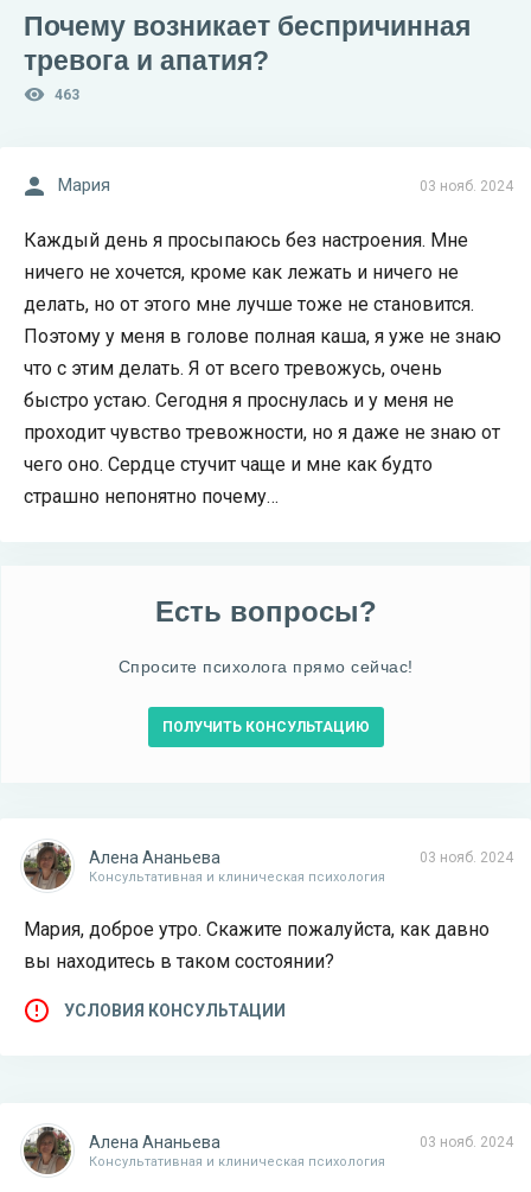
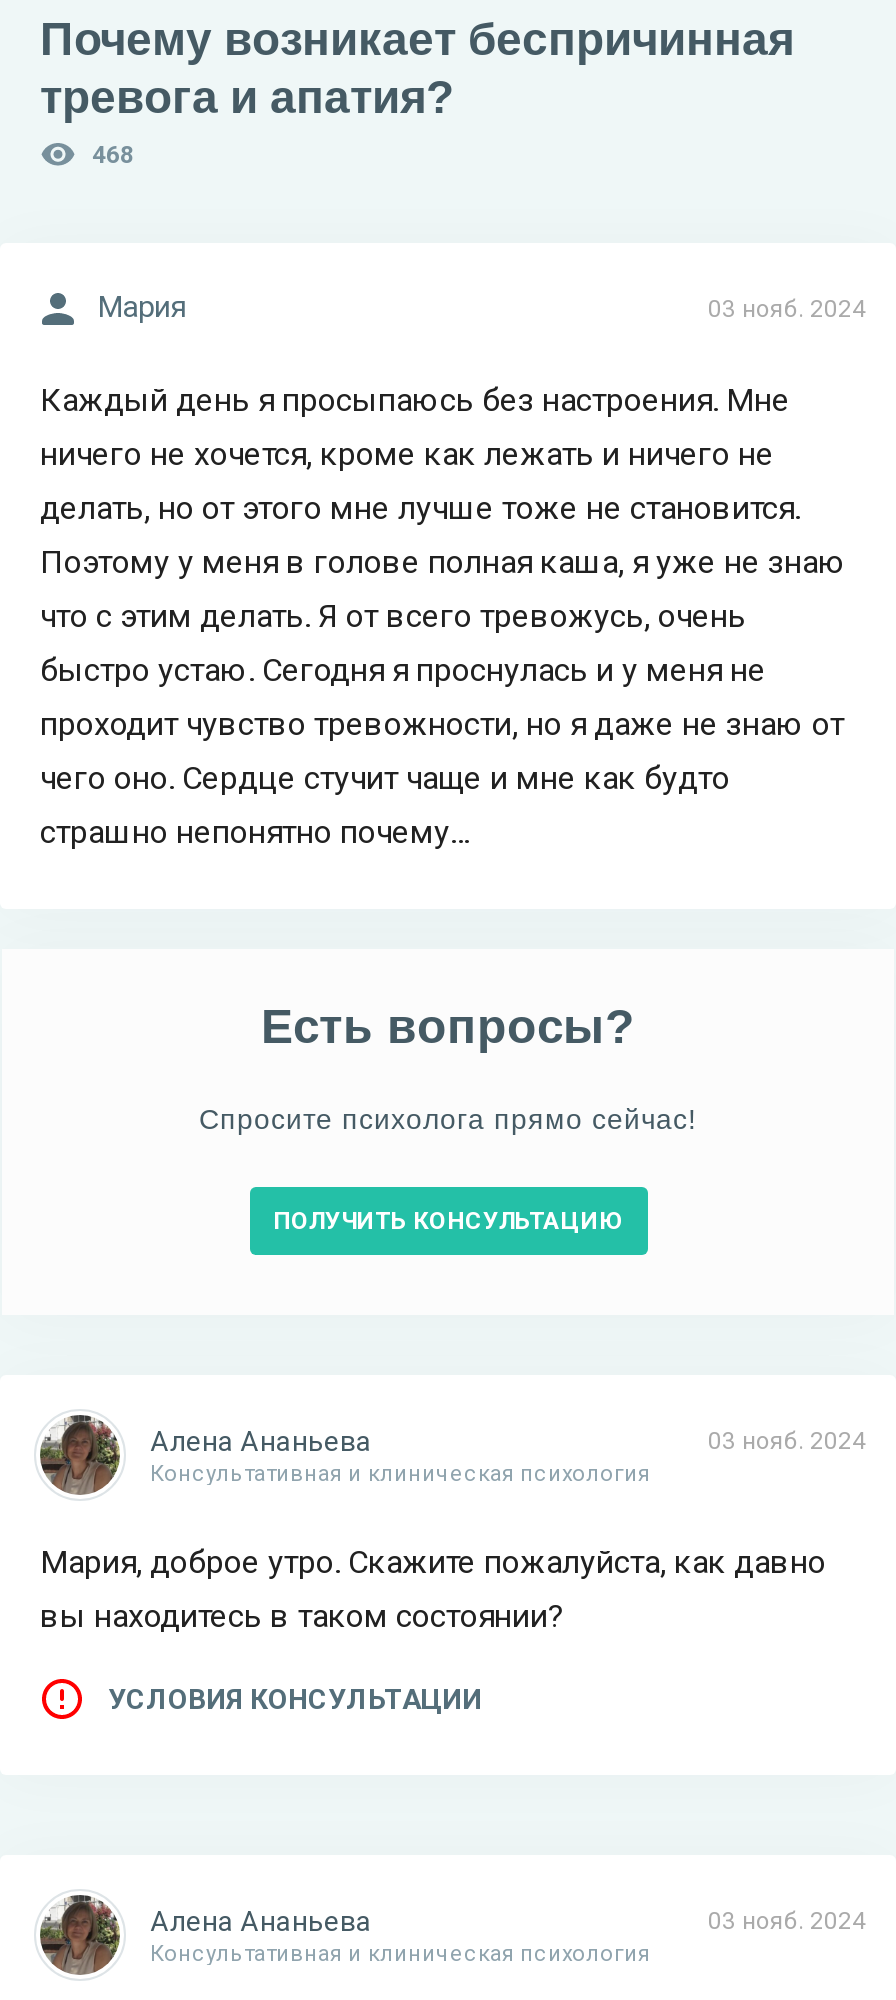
- 463
+ 468
